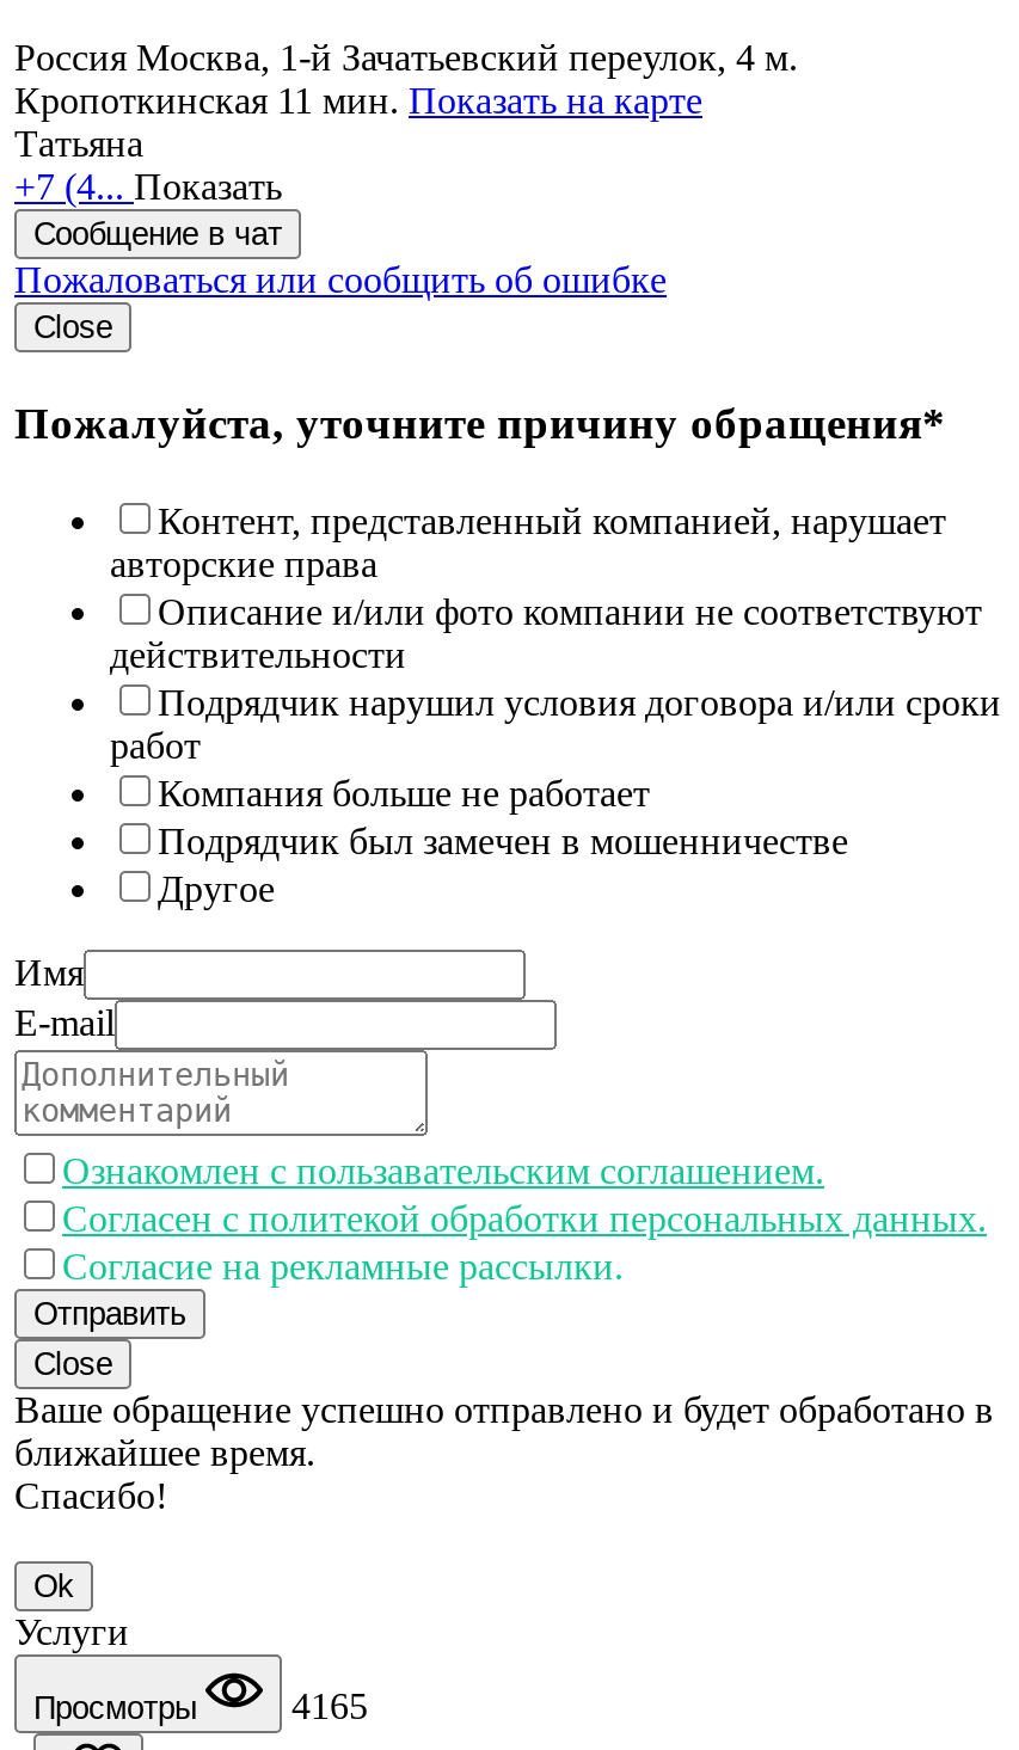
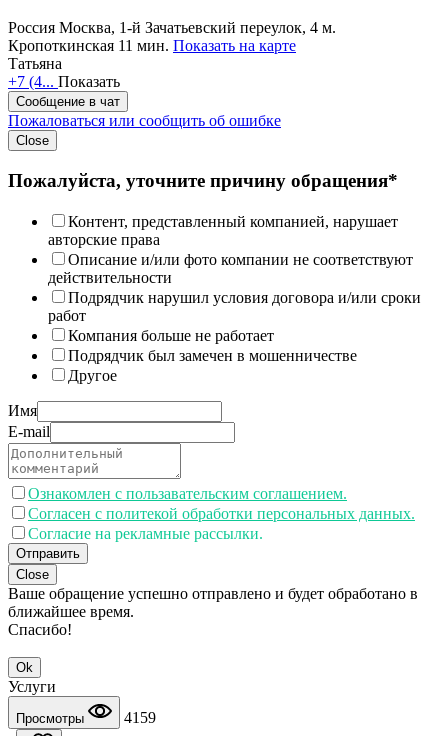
- 4165
+ 4159
